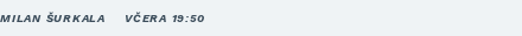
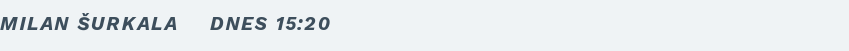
- MILAN ŠURKALA VČERA 19:50
+ MILAN ŠURKALA DNES 15:20
